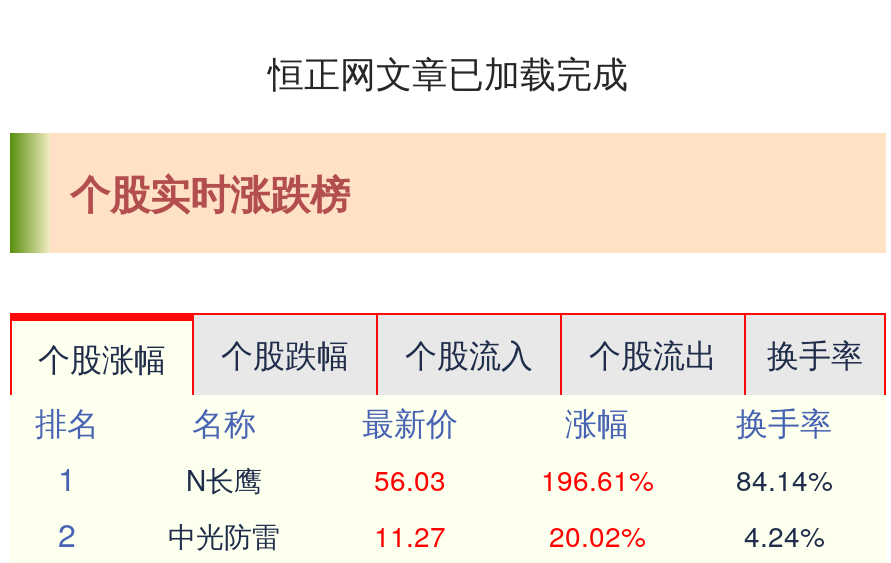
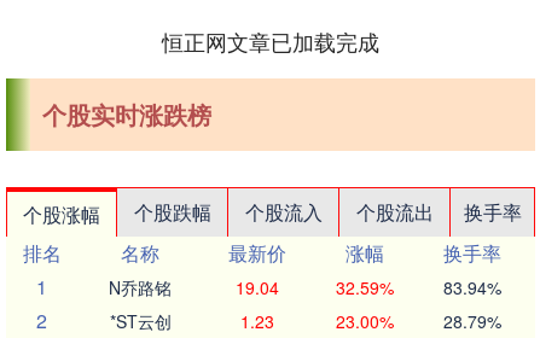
- N长鹰
- 56.03
- 196.61%
- 84.14%
+ N乔路铭
+ 19.04
+ 32.59%
+ 83.94%

- 中光防雷
- 11.27
- 20.02%
- 4.24%
+ *ST云创
+ 1.23
+ 23.00%
+ 28.79%
